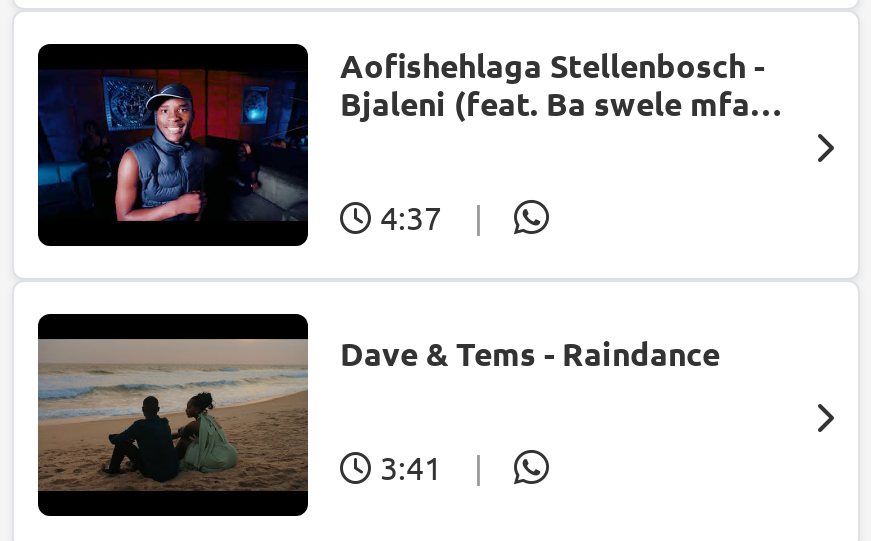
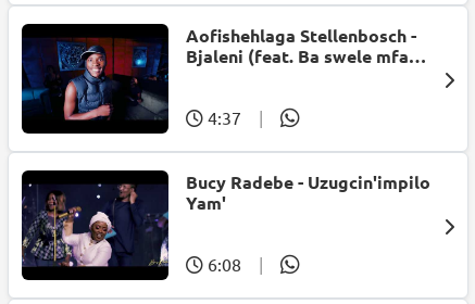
- [image]
- Dave & Tems - Raindance
+ [image]
+ Bucy Radebe - Uzugcin'impilo
+ Yam'

- 3:41
+ 6:08
